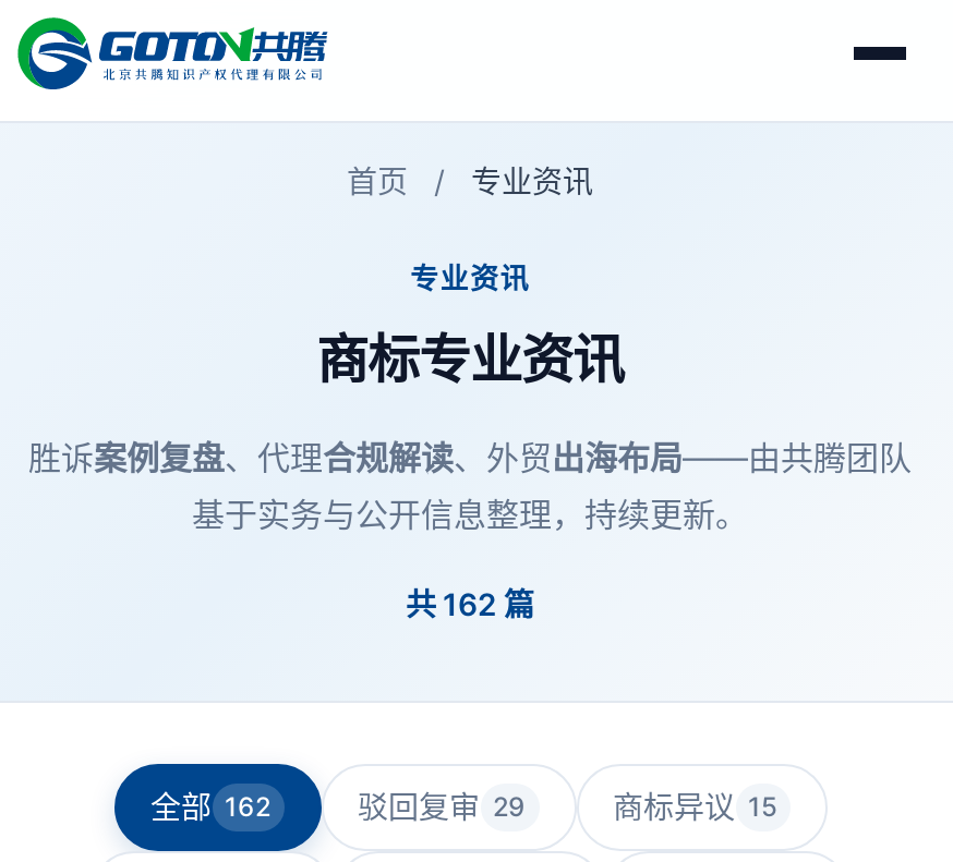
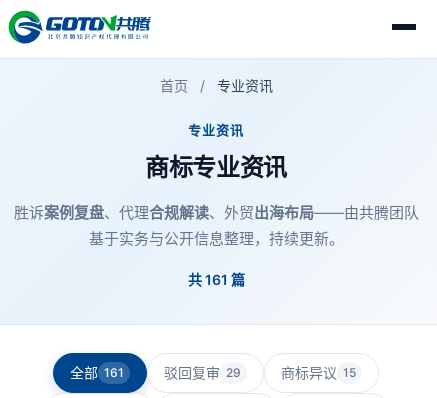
- 共 162 篇
+ 共 161 篇

- 全部 162
+ 全部 161
